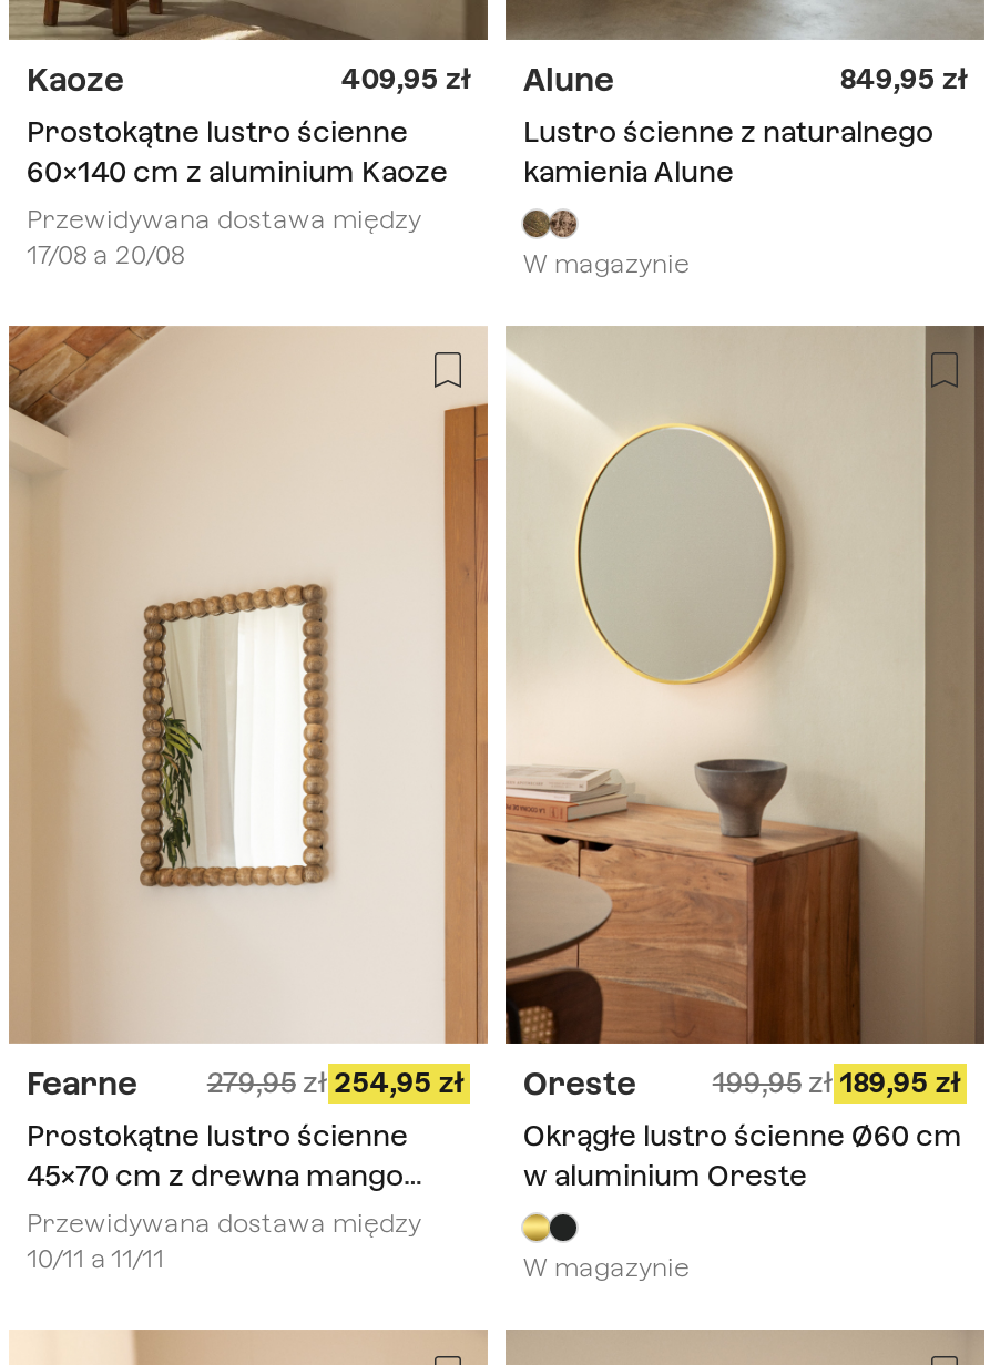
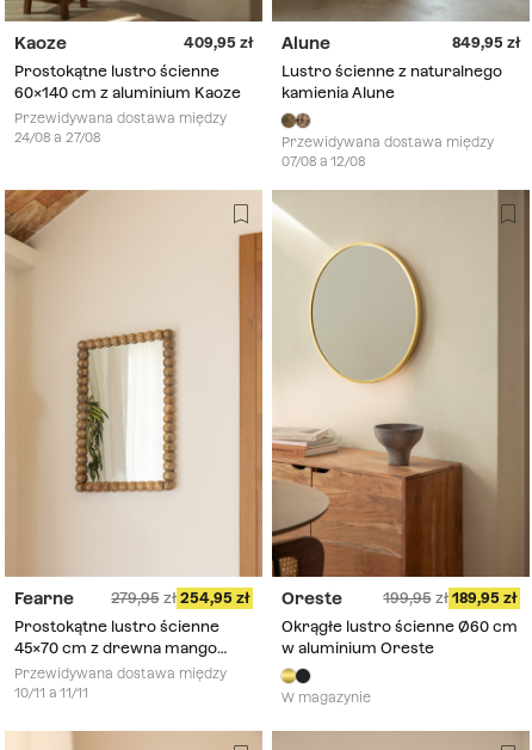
- 17/08 a 20/08
+ 24/08 a 27/08

- W magazynie
+ Przewidywana dostawa między
+ 07/08 a 12/08
